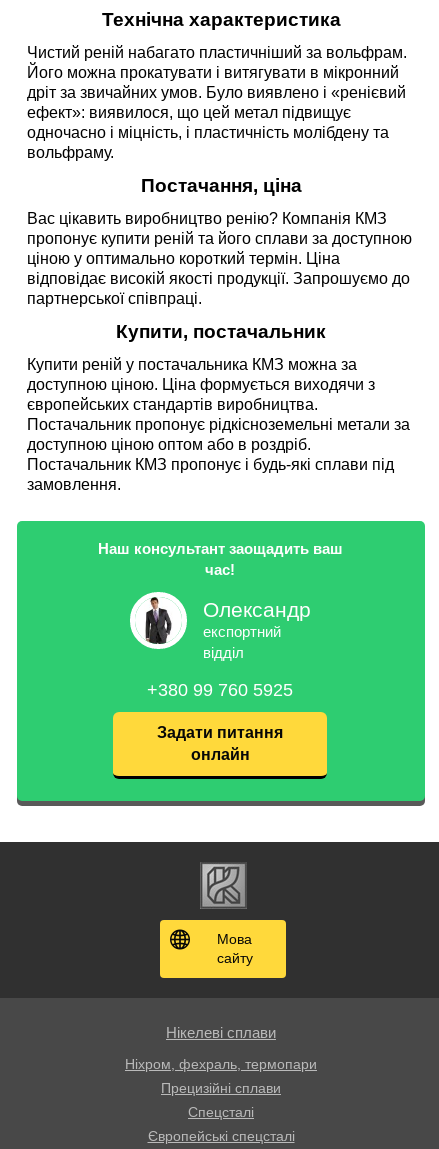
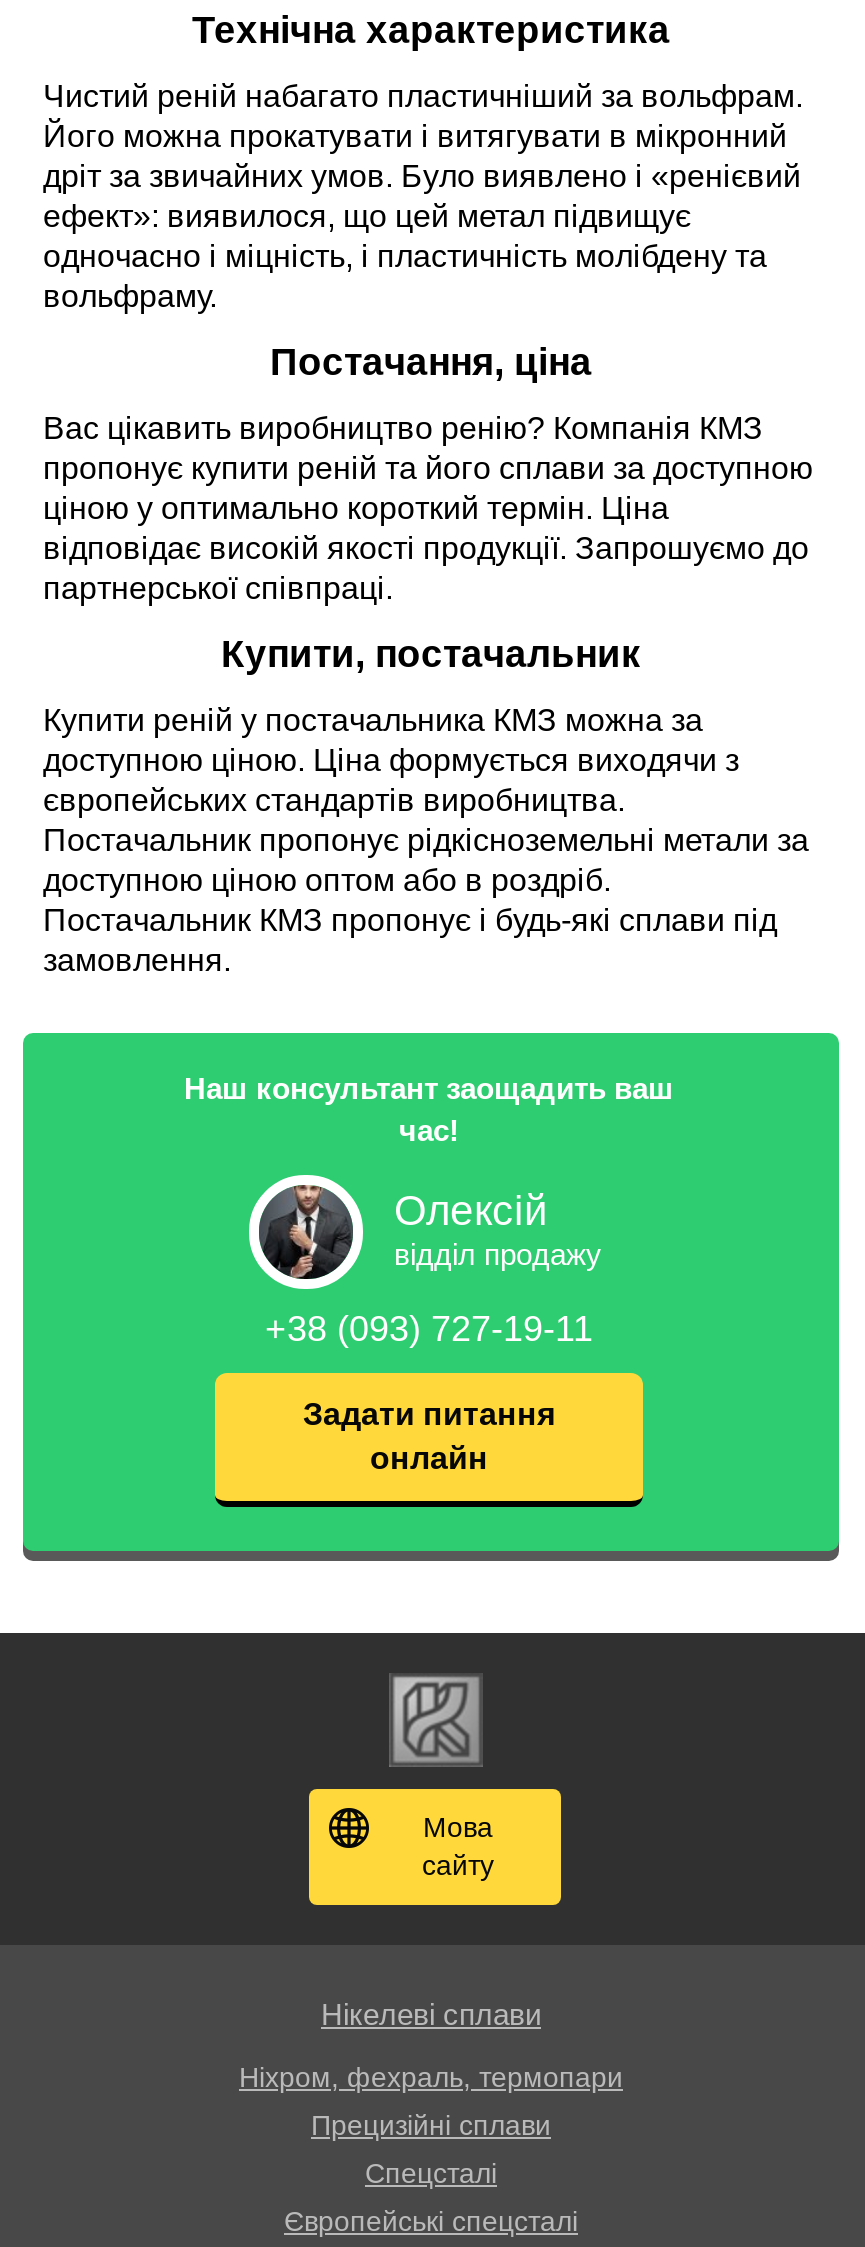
- [image]
- Олександр
- експортний
- відділ
+ [image]
+ Олексій
+ відділ продажу

- +380 99 760 5925
+ +38 (093) 727-19-11
